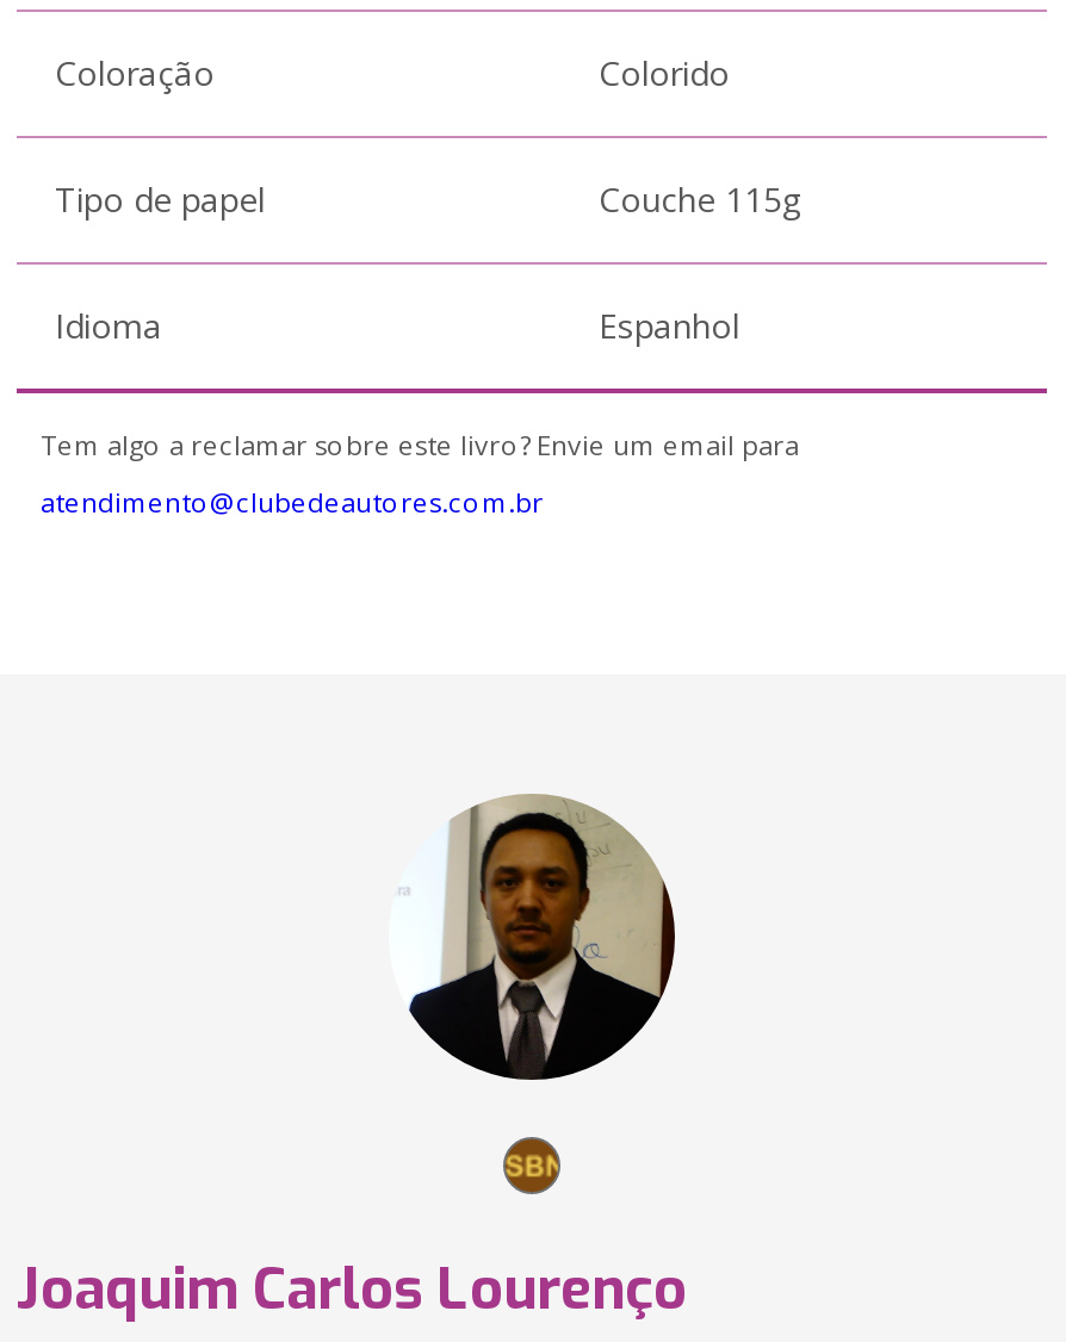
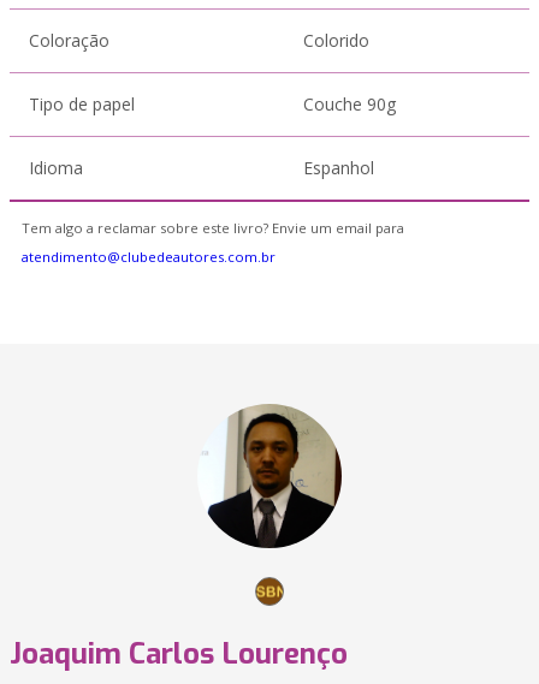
- Couche 115g
+ Couche 90g
